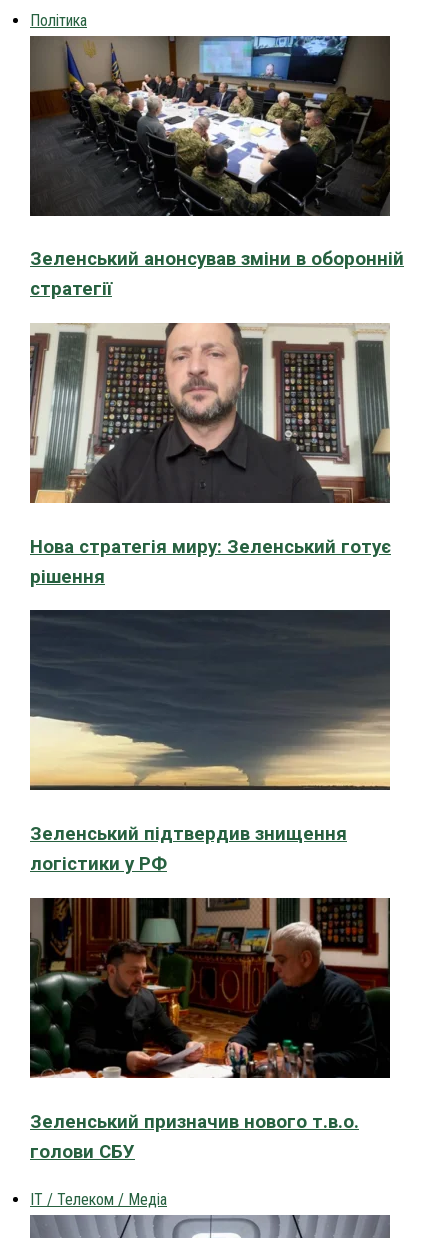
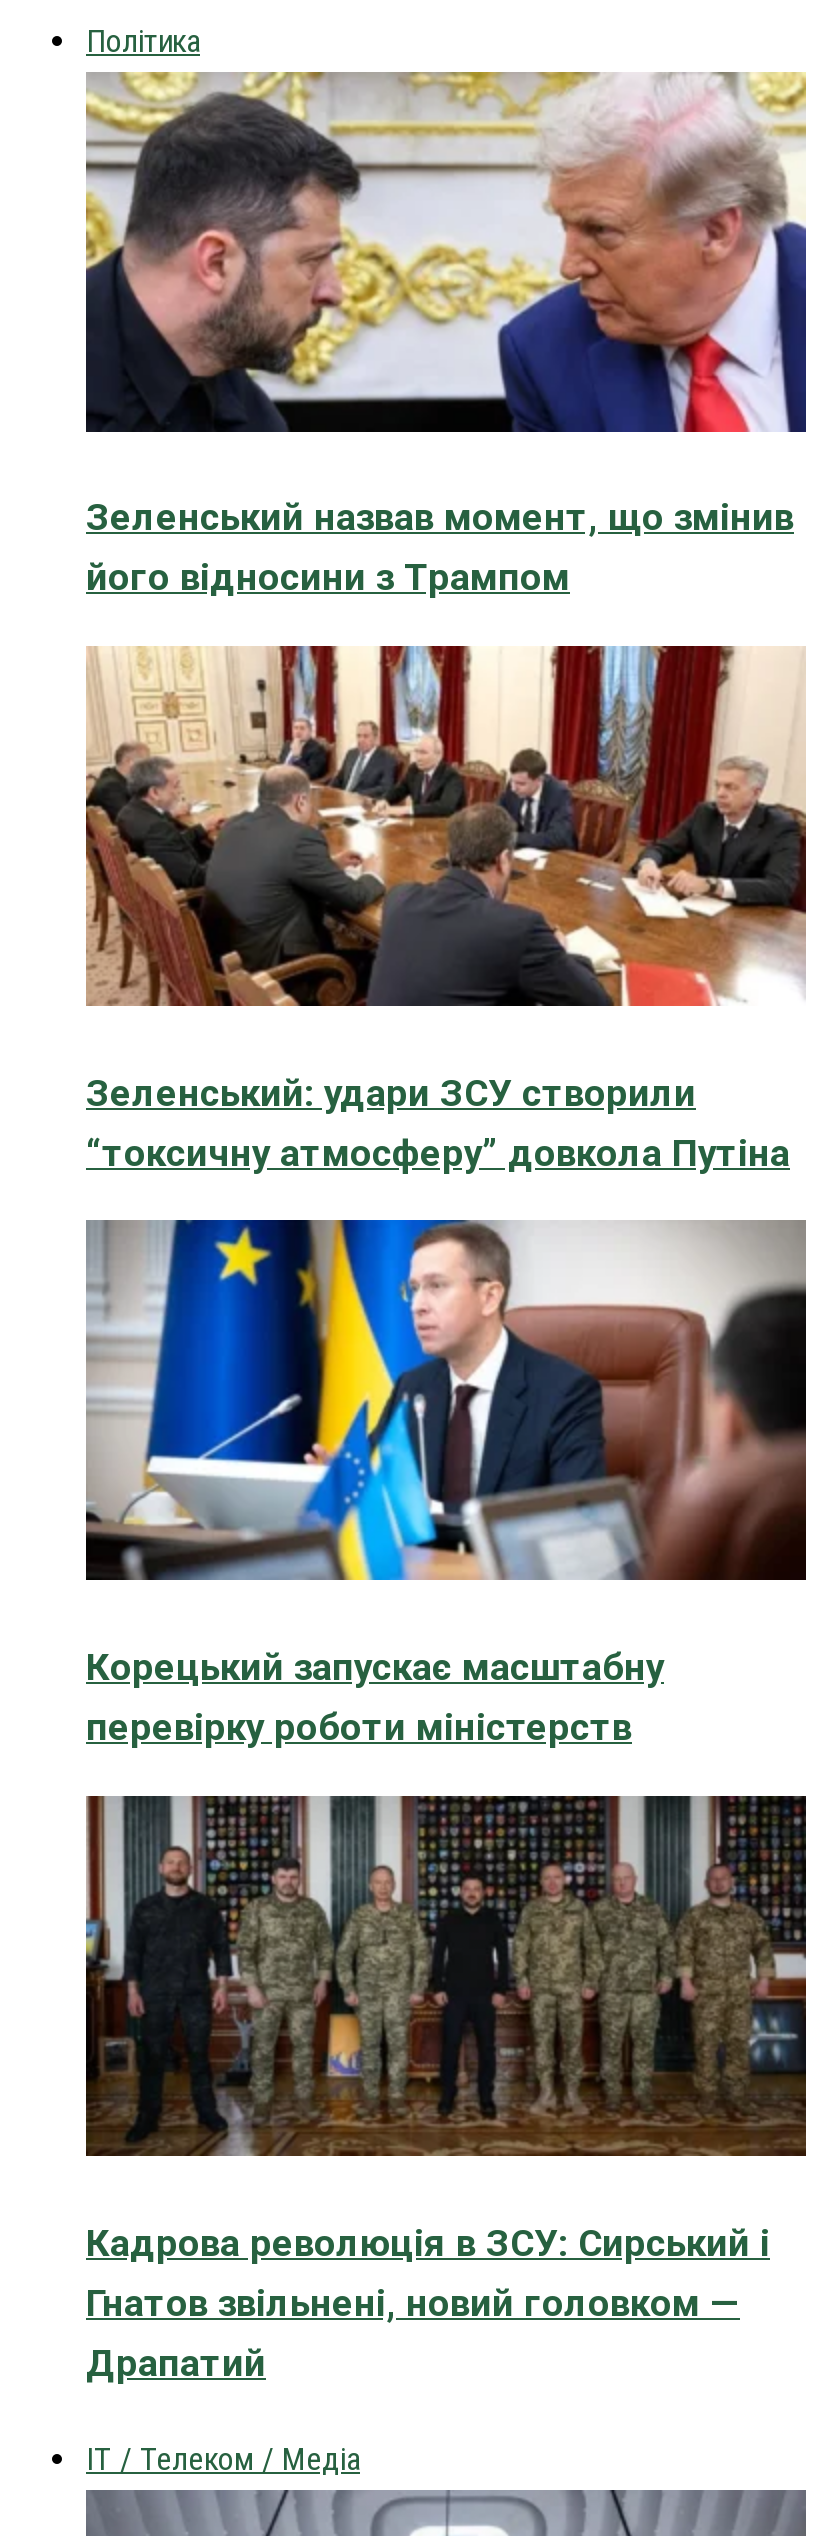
- [image]
- Зеленський анонсував зміни в оборонній
- стратегії
+ [image]
+ Зеленський назвав момент, що змінив
+ його відносини з Трампом

- [image]
- Нова стратегія миру: Зеленський готує
- рішення
+ [image]
+ Зеленський: удари ЗСУ створили
+ “токсичну атмосферу” довкола Путіна

- [image]
- Зеленський підтвердив знищення
- логістики у РФ
+ [image]
+ Корецький запускає масштабну
+ перевірку роботи міністерств

- [image]
- Зеленський призначив нового т.в.о.
- голови СБУ
+ [image]
+ Кадрова революція в ЗСУ: Сирський і
+ Гнатов звільнені, новий головком —
+ Драпатий
